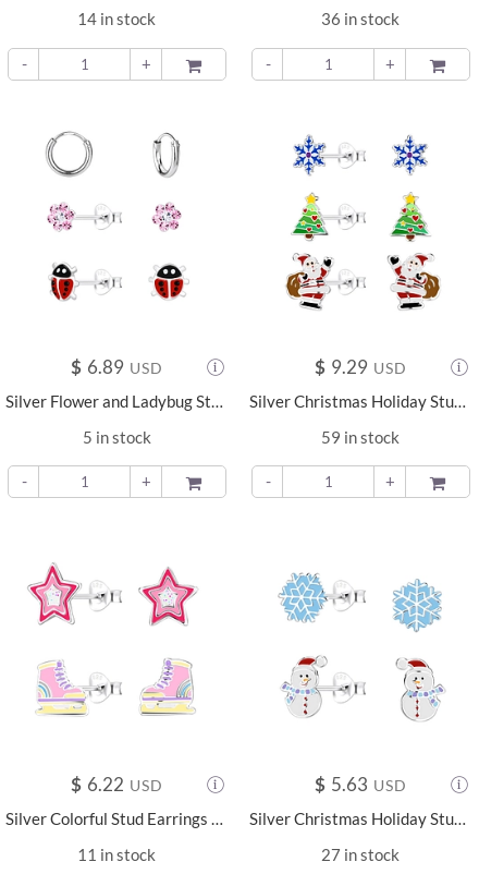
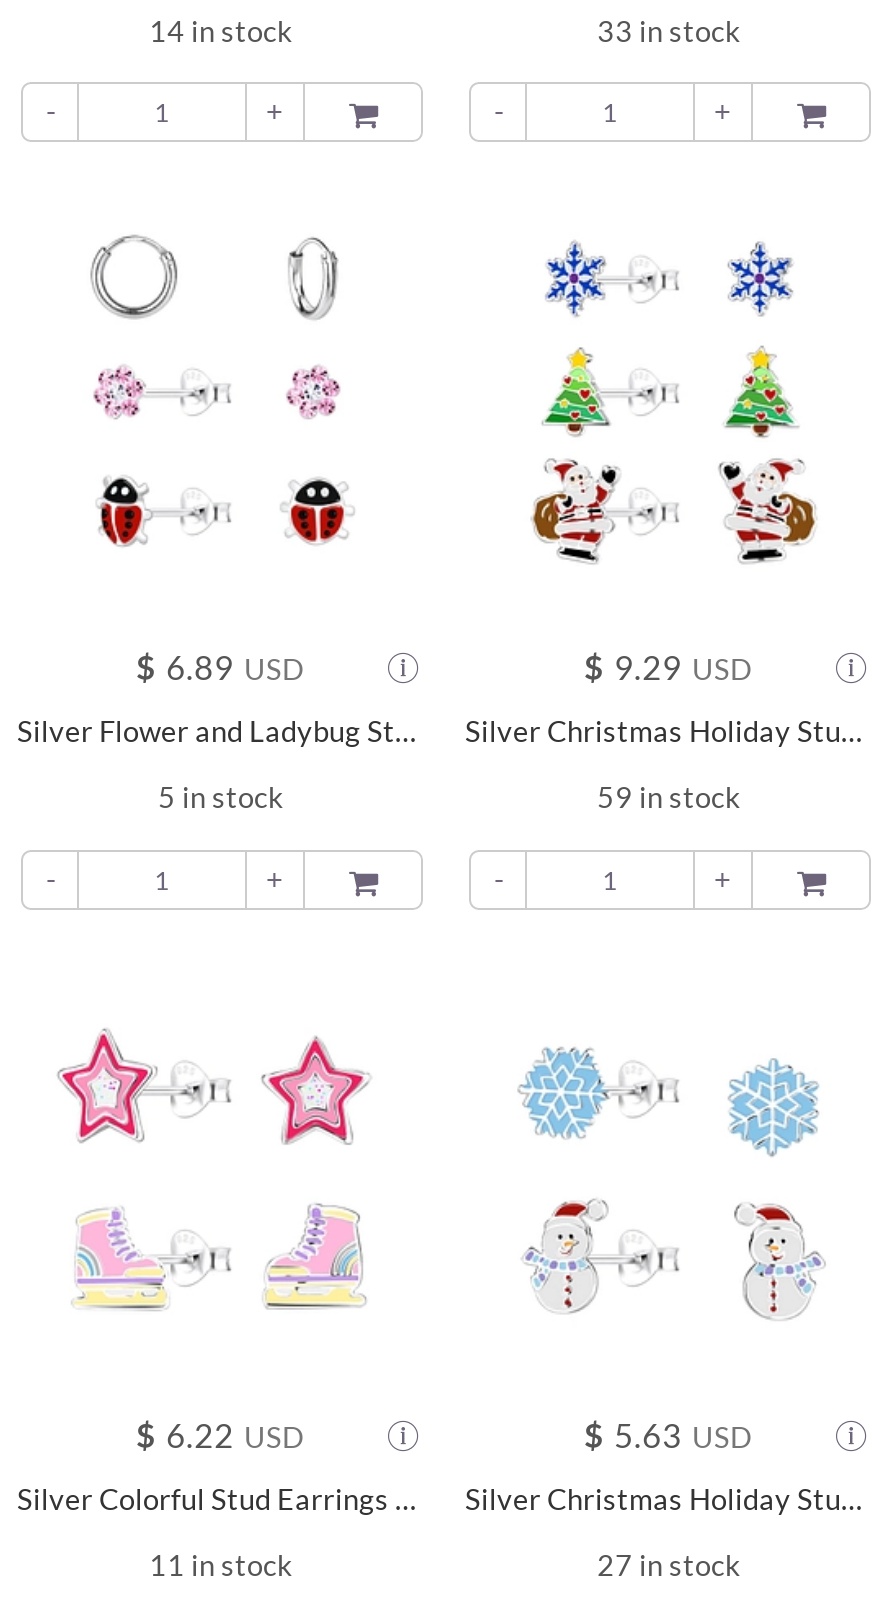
- 36 in stock
+ 33 in stock
